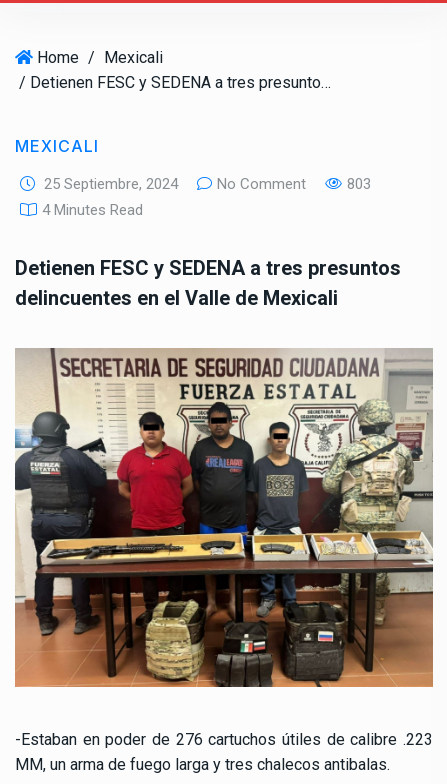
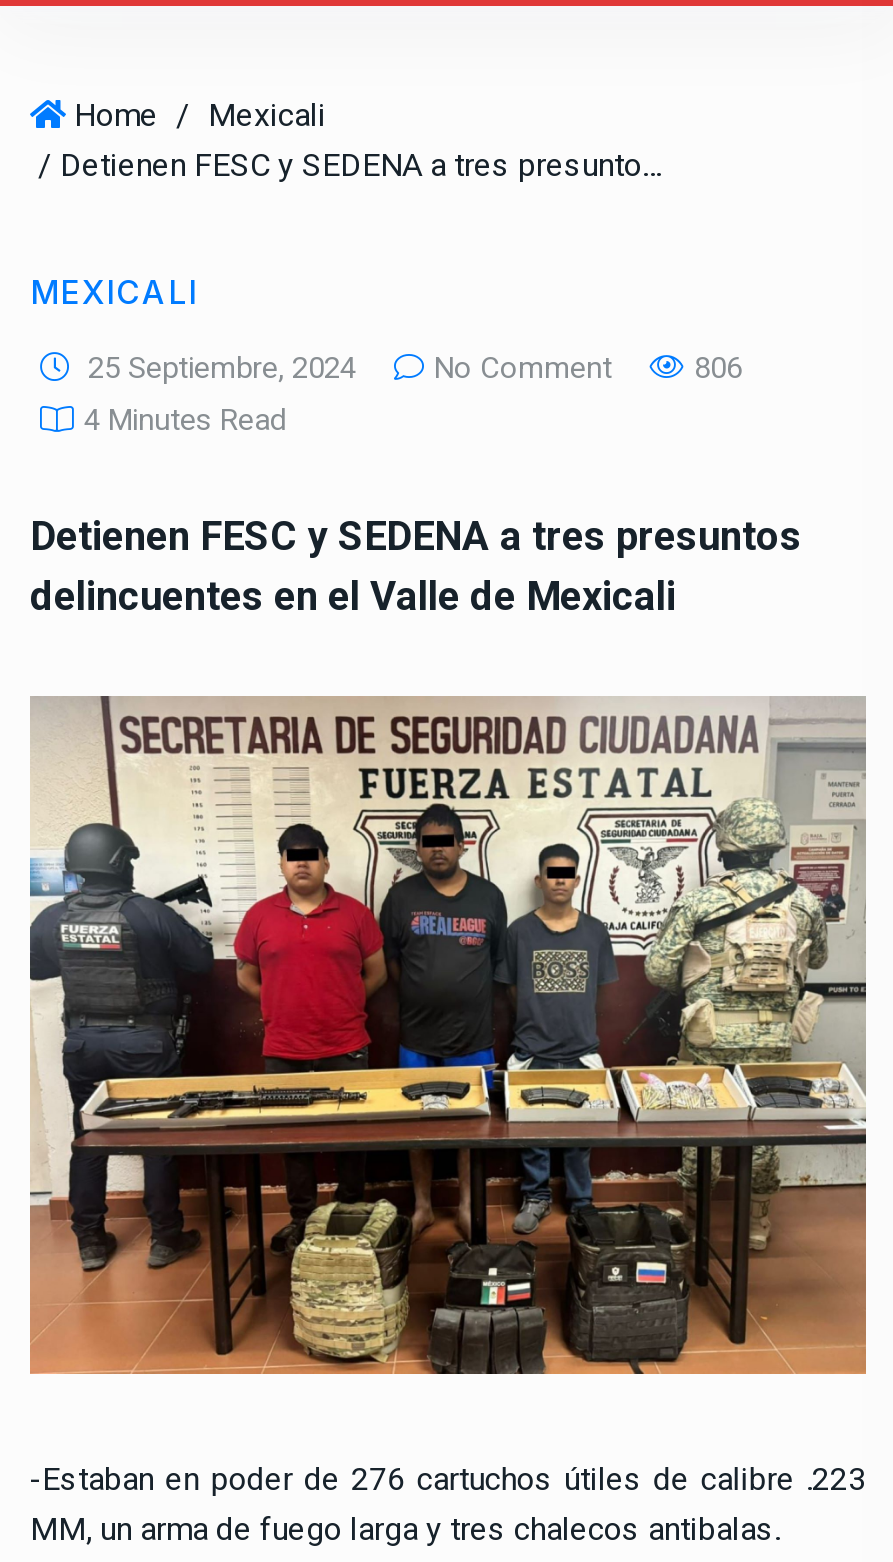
- 803
+ 806
